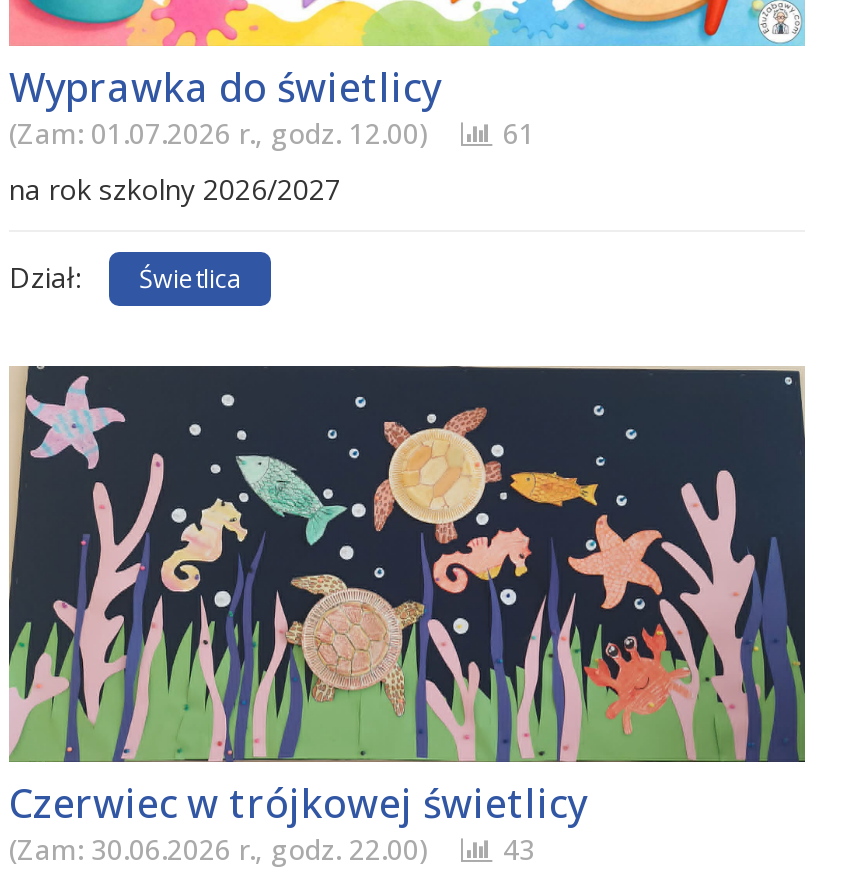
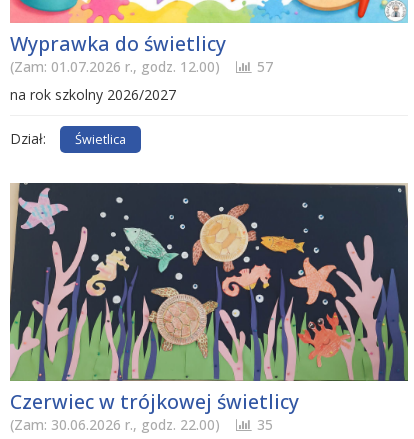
- (Zam: 01.07.2026 r., godz. 12.00) 61
+ (Zam: 01.07.2026 r., godz. 12.00) 57

- (Zam: 30.06.2026 r., godz. 22.00) 43
+ (Zam: 30.06.2026 r., godz. 22.00) 35
